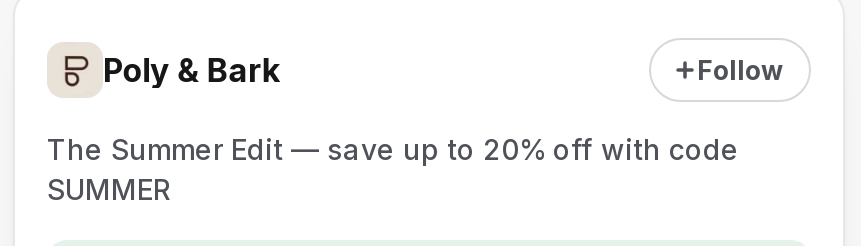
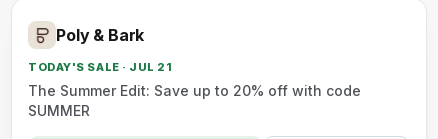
- Follow
+ TODAY'S SALE · JUL 21

- The Summer Edit — save up to 20% off with code
+ The Summer Edit: Save up to 20% off with code
